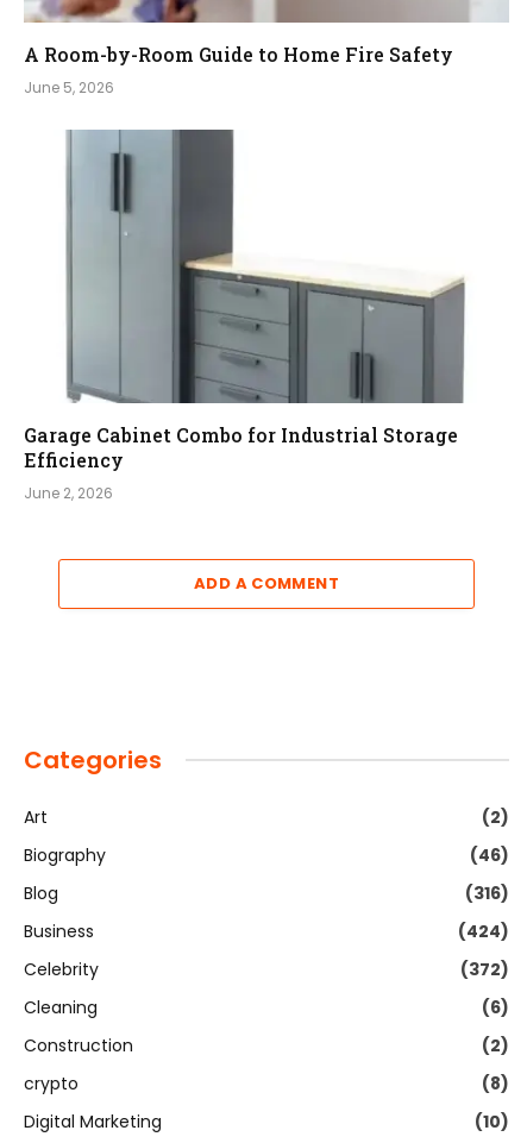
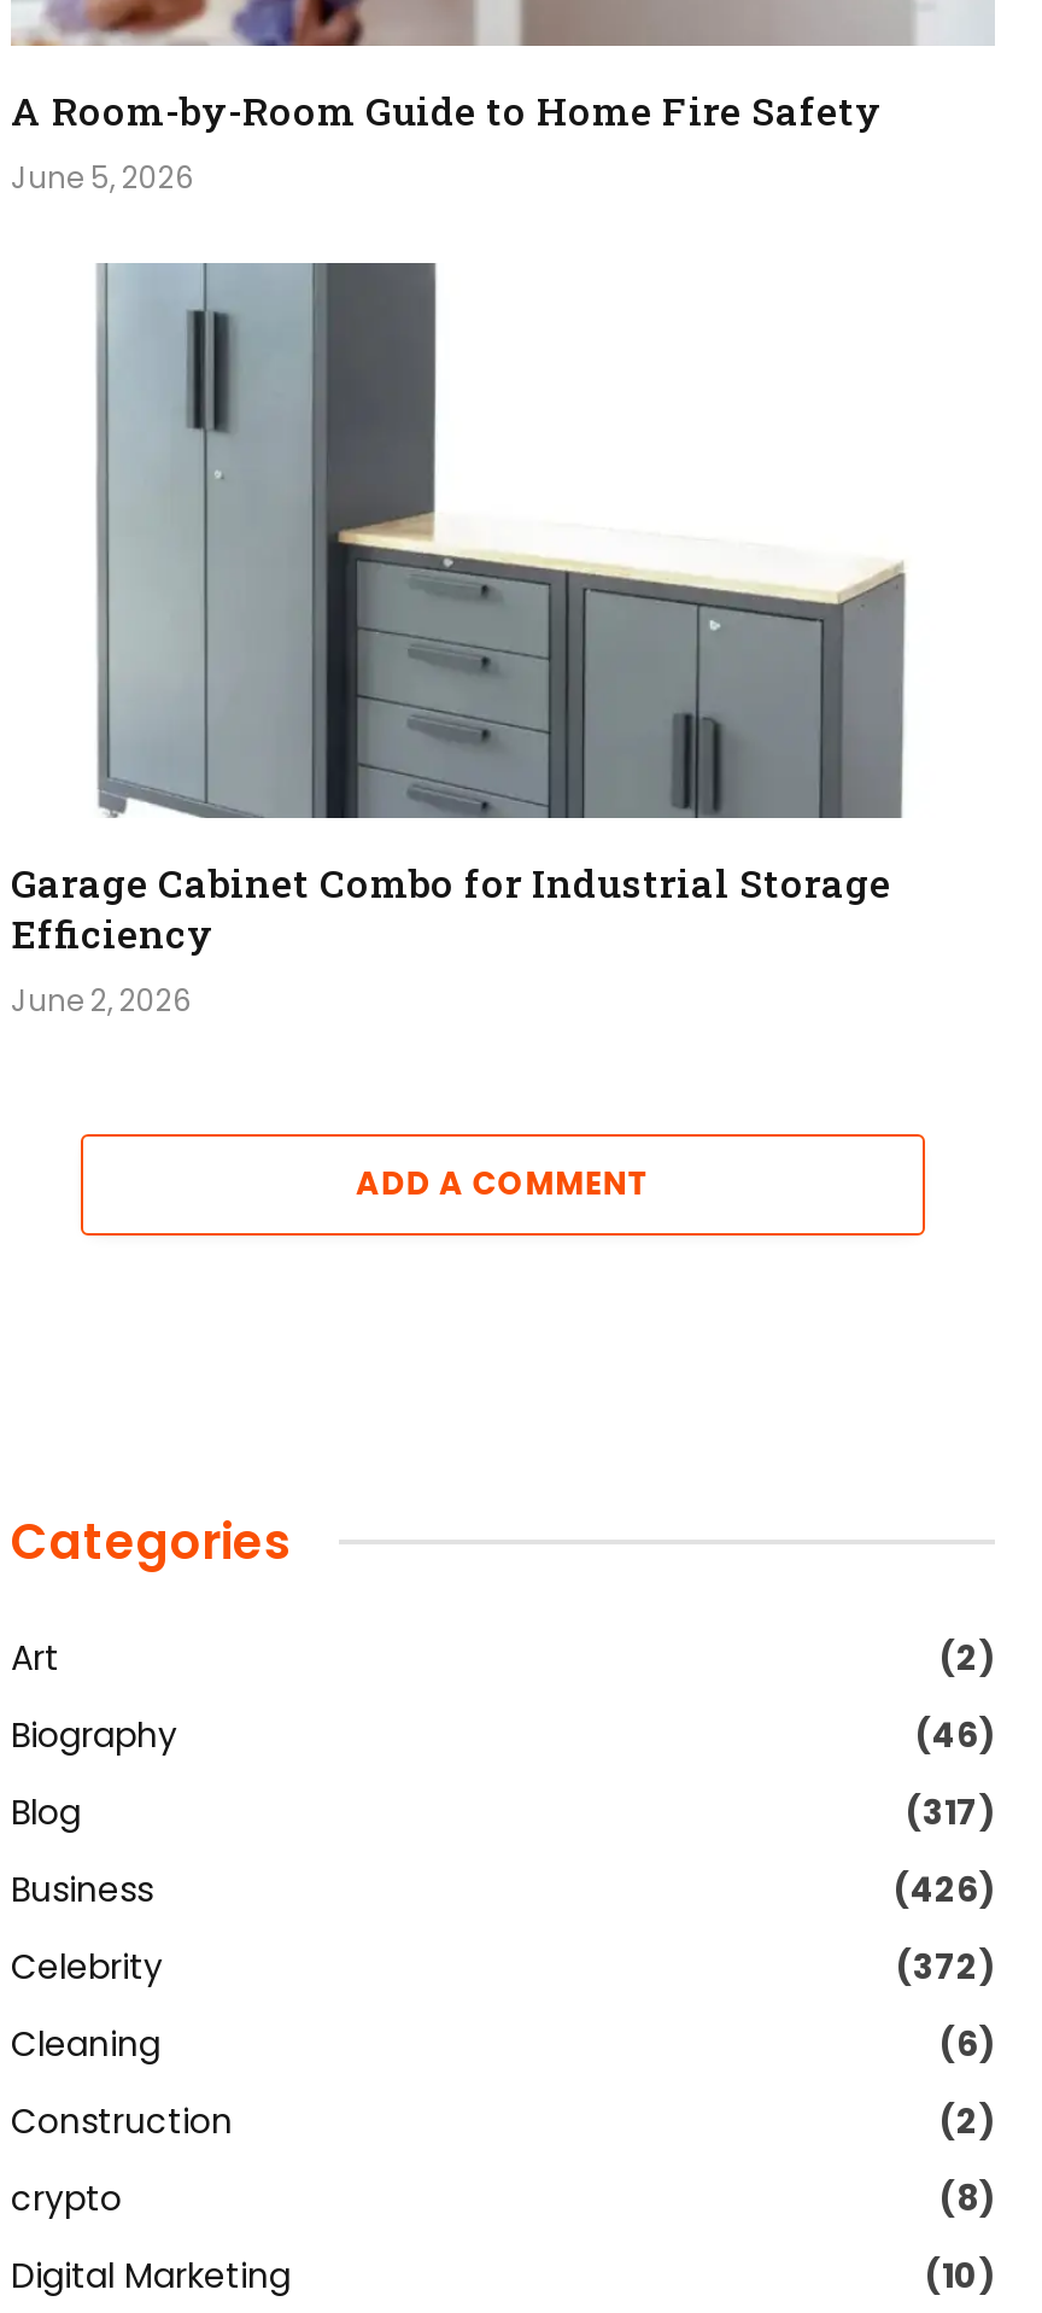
- (316)
+ (317)

- (424)
+ (426)
